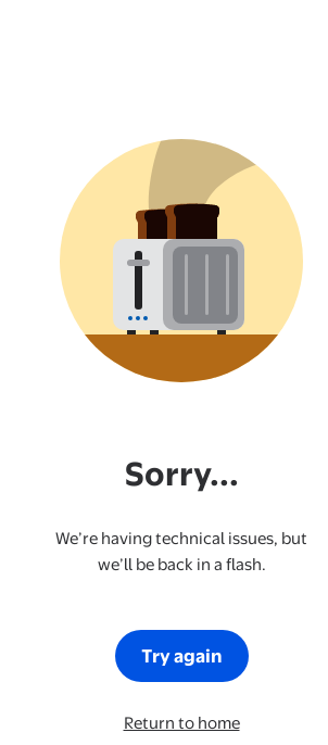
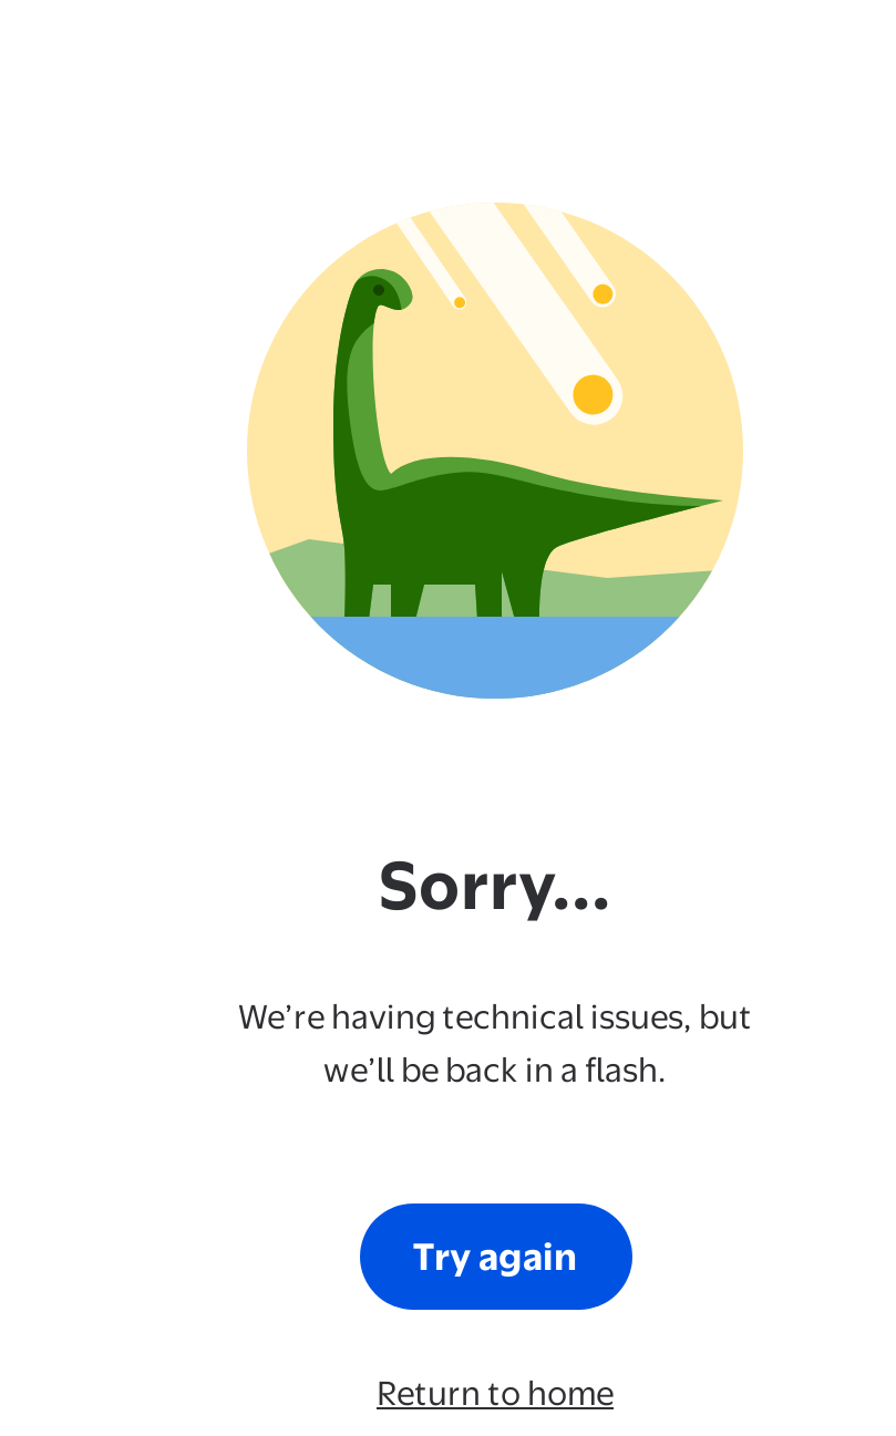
- [image]
+ [image]
